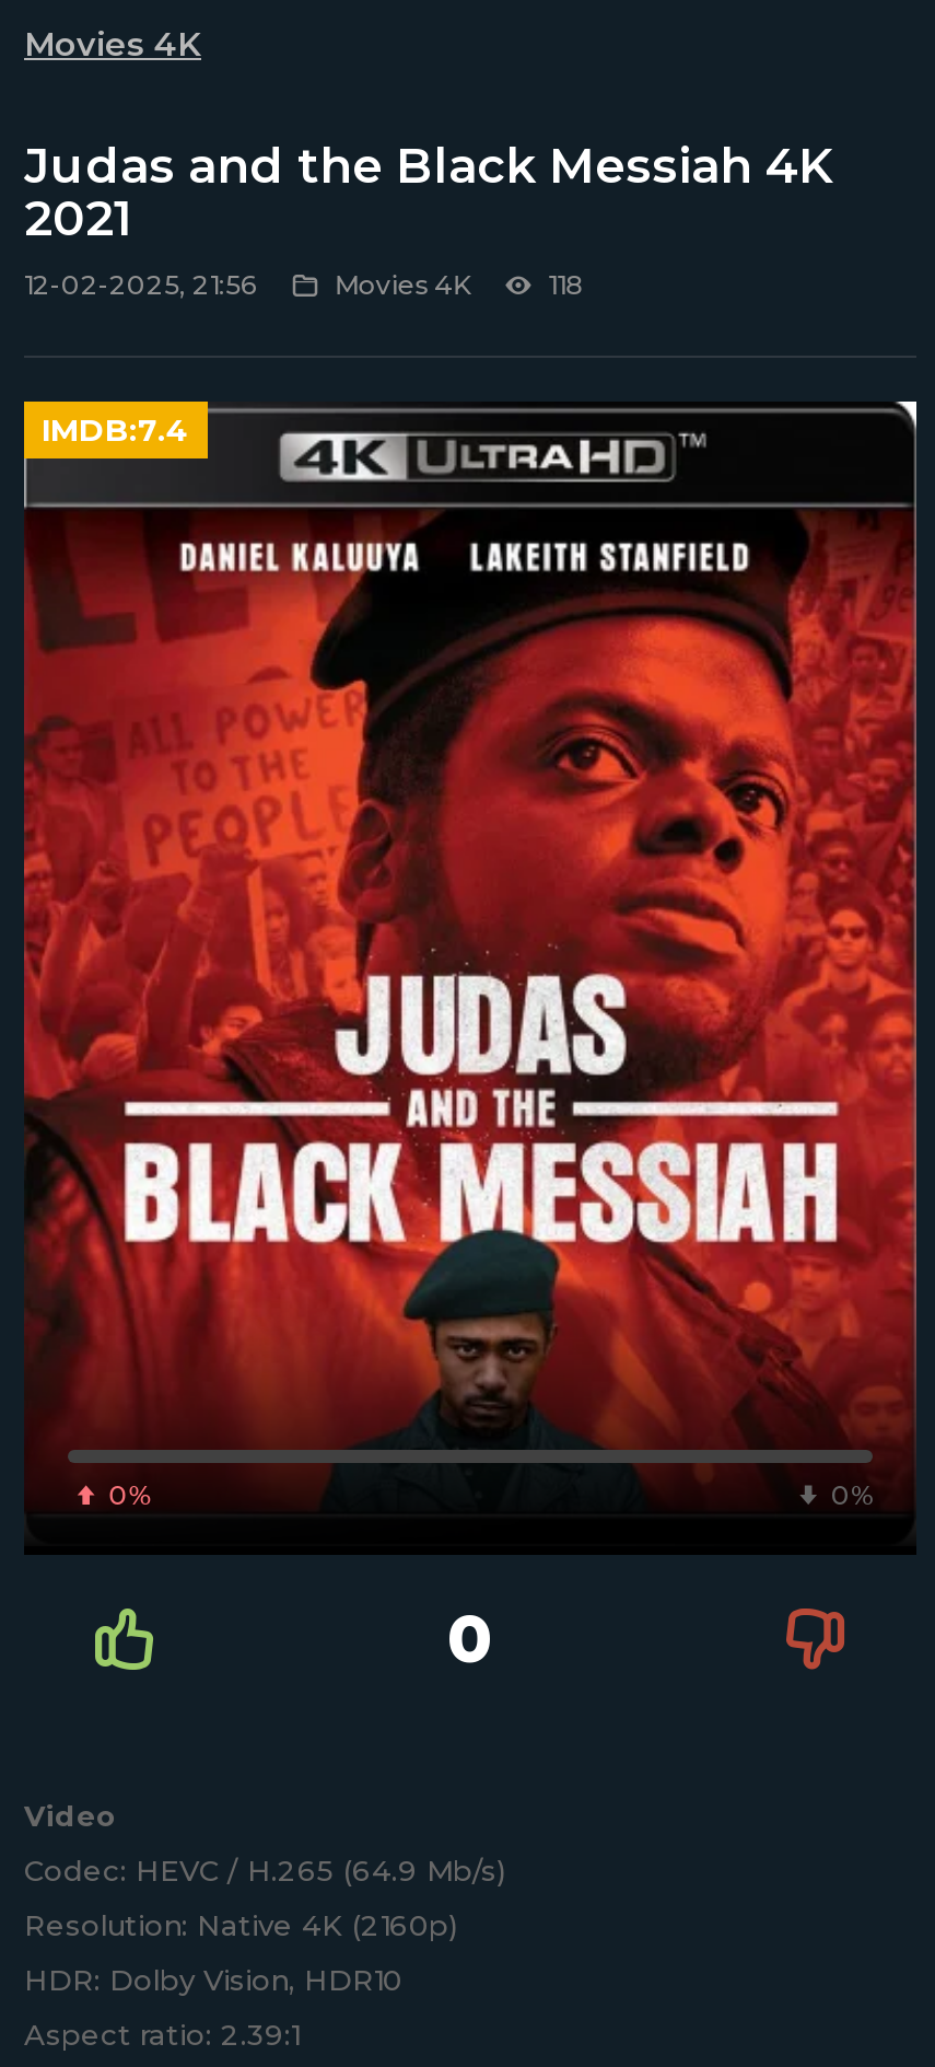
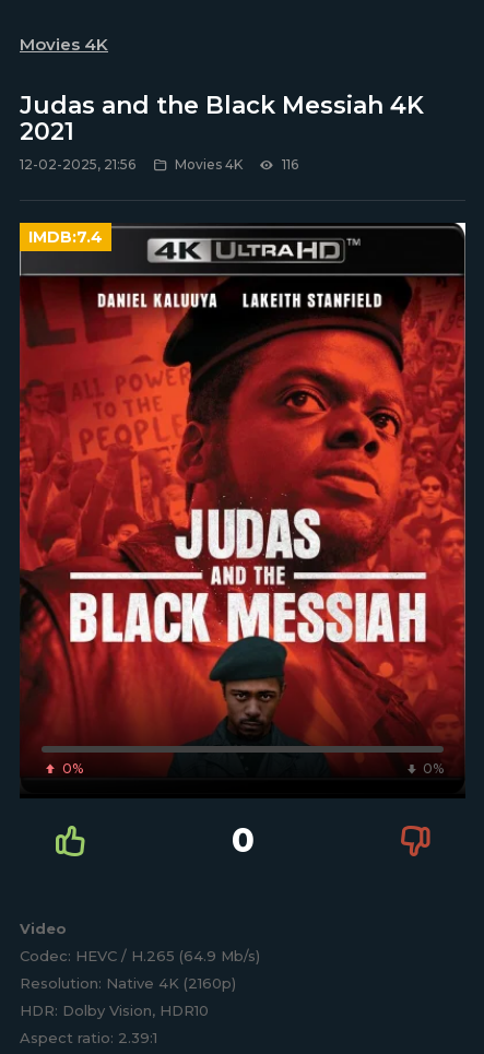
- 118
+ 116
